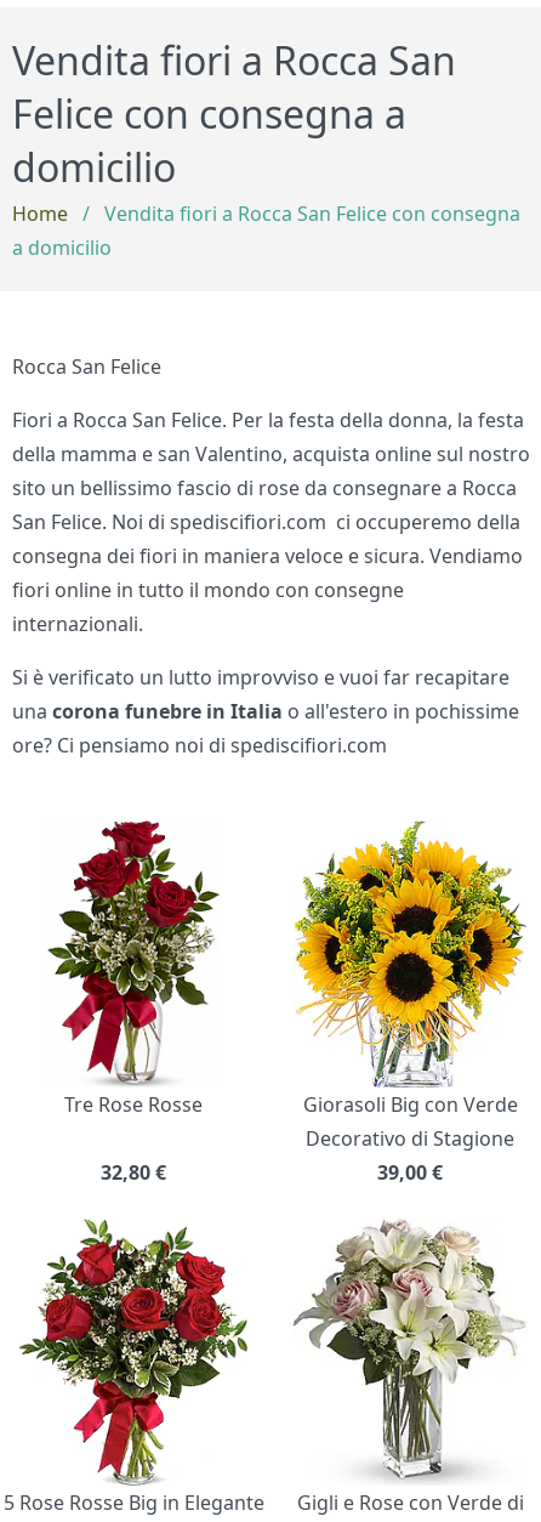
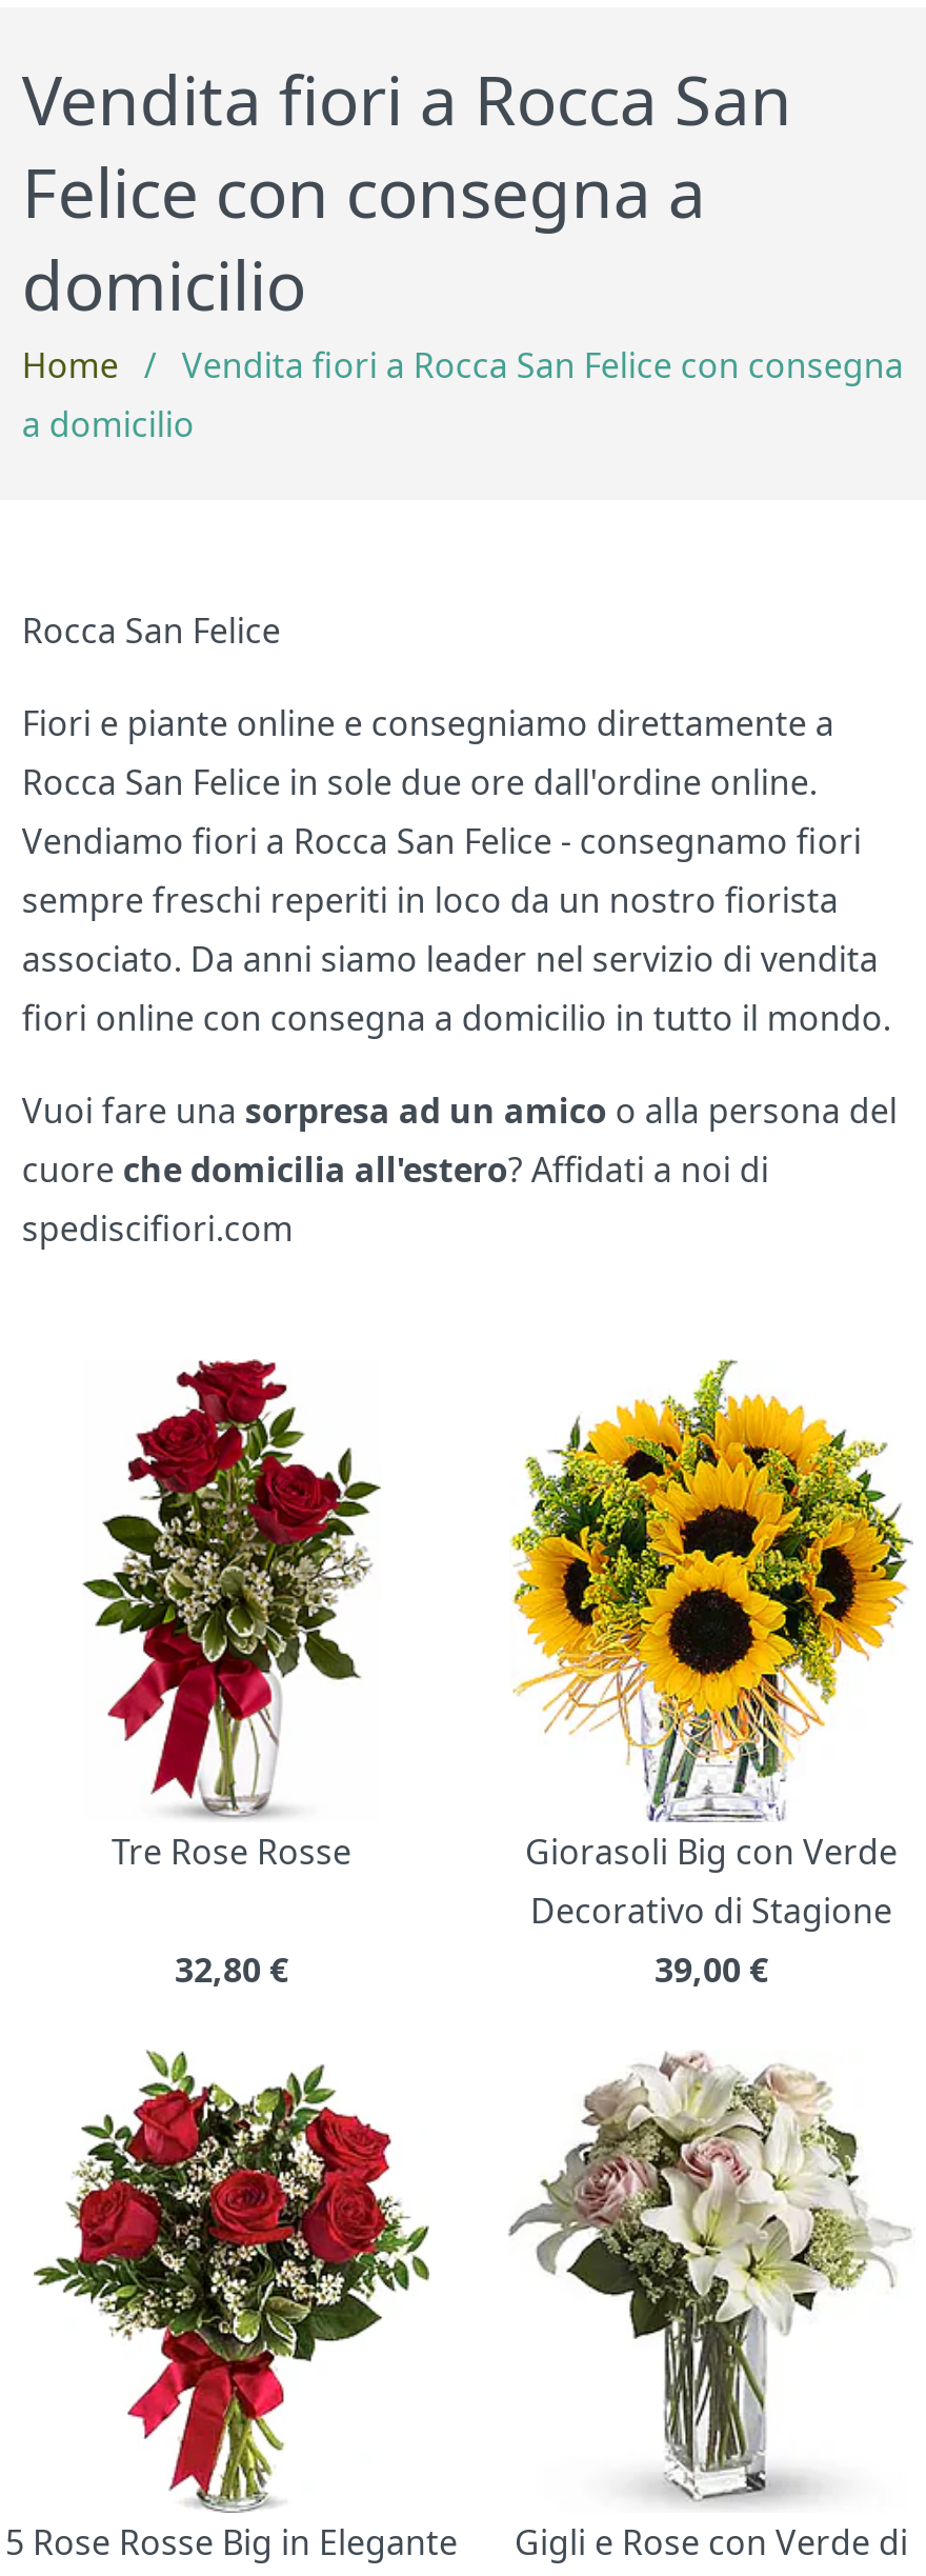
- Fiori a Rocca San Felice. Per la festa della donna, la festa
- della mamma e san Valentino, acquista online sul nostro
- sito un bellissimo fascio di rose da consegnare a Rocca
- San Felice. Noi di spediscifiori.com ci occuperemo della
- consegna dei fiori in maniera veloce e sicura. Vendiamo
- fiori online in tutto il mondo con consegne
- internazionali.
+ Fiori e piante online e consegniamo direttamente a
+ Rocca San Felice in sole due ore dall'ordine online.
+ Vendiamo fiori a Rocca San Felice - consegnamo fiori
+ sempre freschi reperiti in loco da un nostro fiorista
+ associato. Da anni siamo leader nel servizio di vendita
+ fiori online con consegna a domicilio in tutto il mondo.

- Si è verificato un lutto improvviso e vuoi far recapitare
- una corona funebre in Italia o all'estero in pochissime
- ore? Ci pensiamo noi di spediscifiori.com
+ Vuoi fare una sorpresa ad un amico o alla persona del
+ cuore che domicilia all'estero? Affidati a noi di
+ spediscifiori.com
